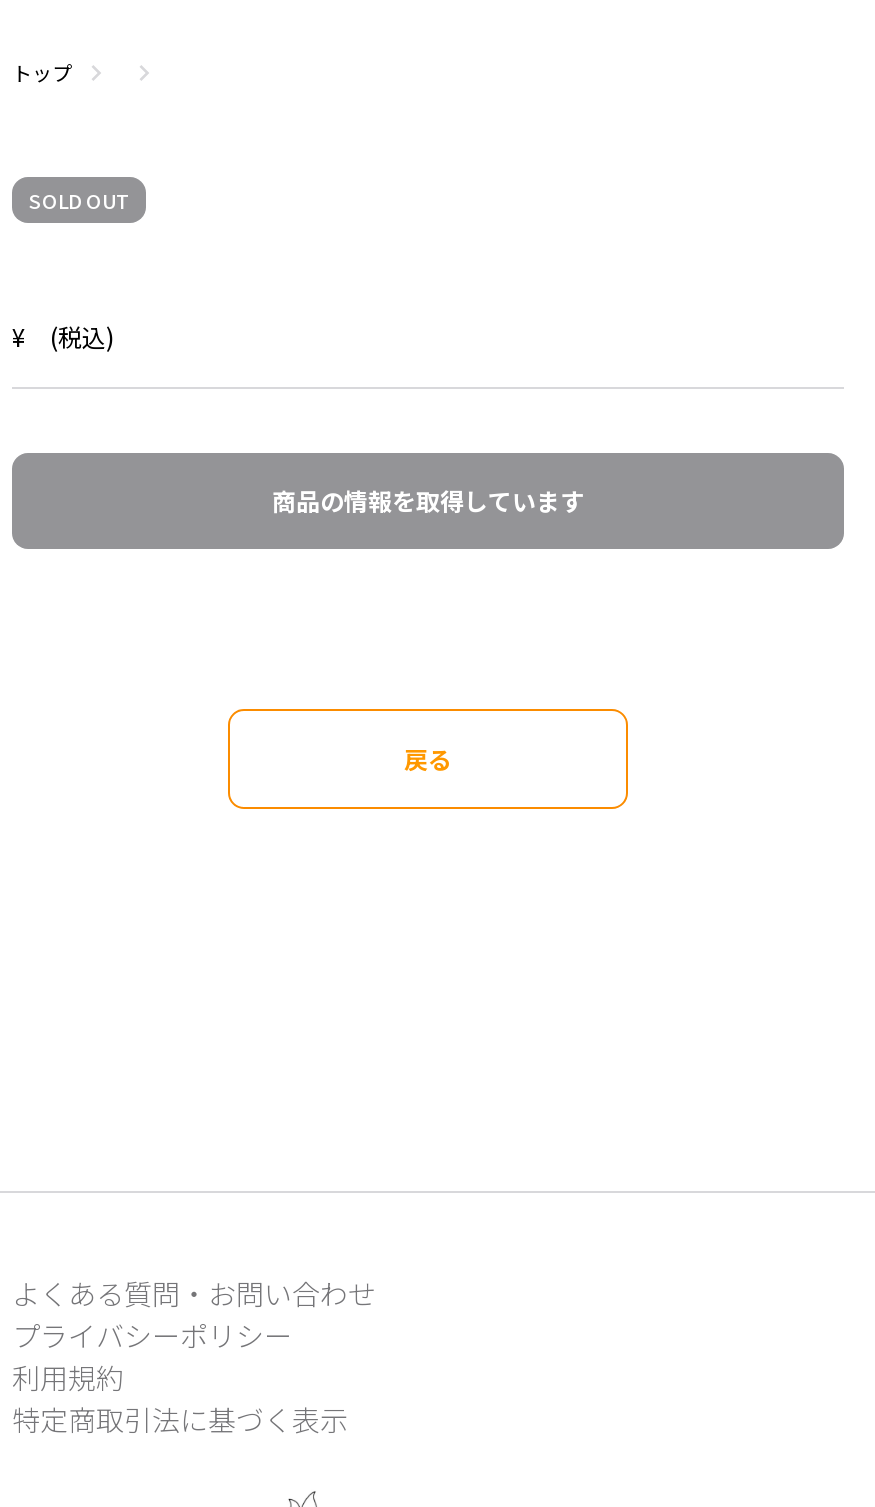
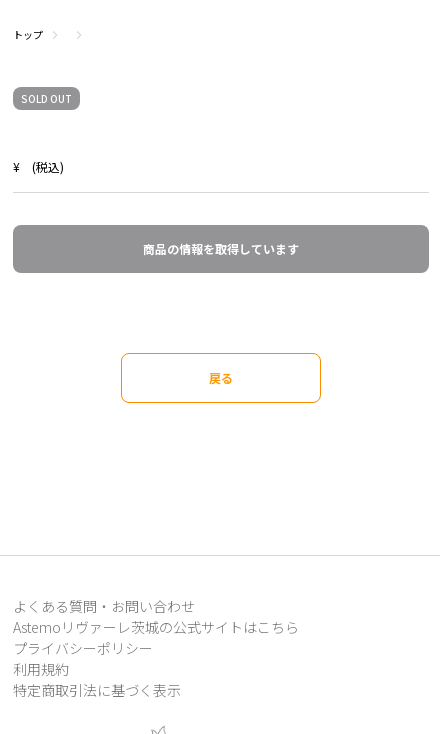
moved up: よくある質問・お問い合わせ

+ Astemoリヴァーレ茨城の公式サイトはこちら
